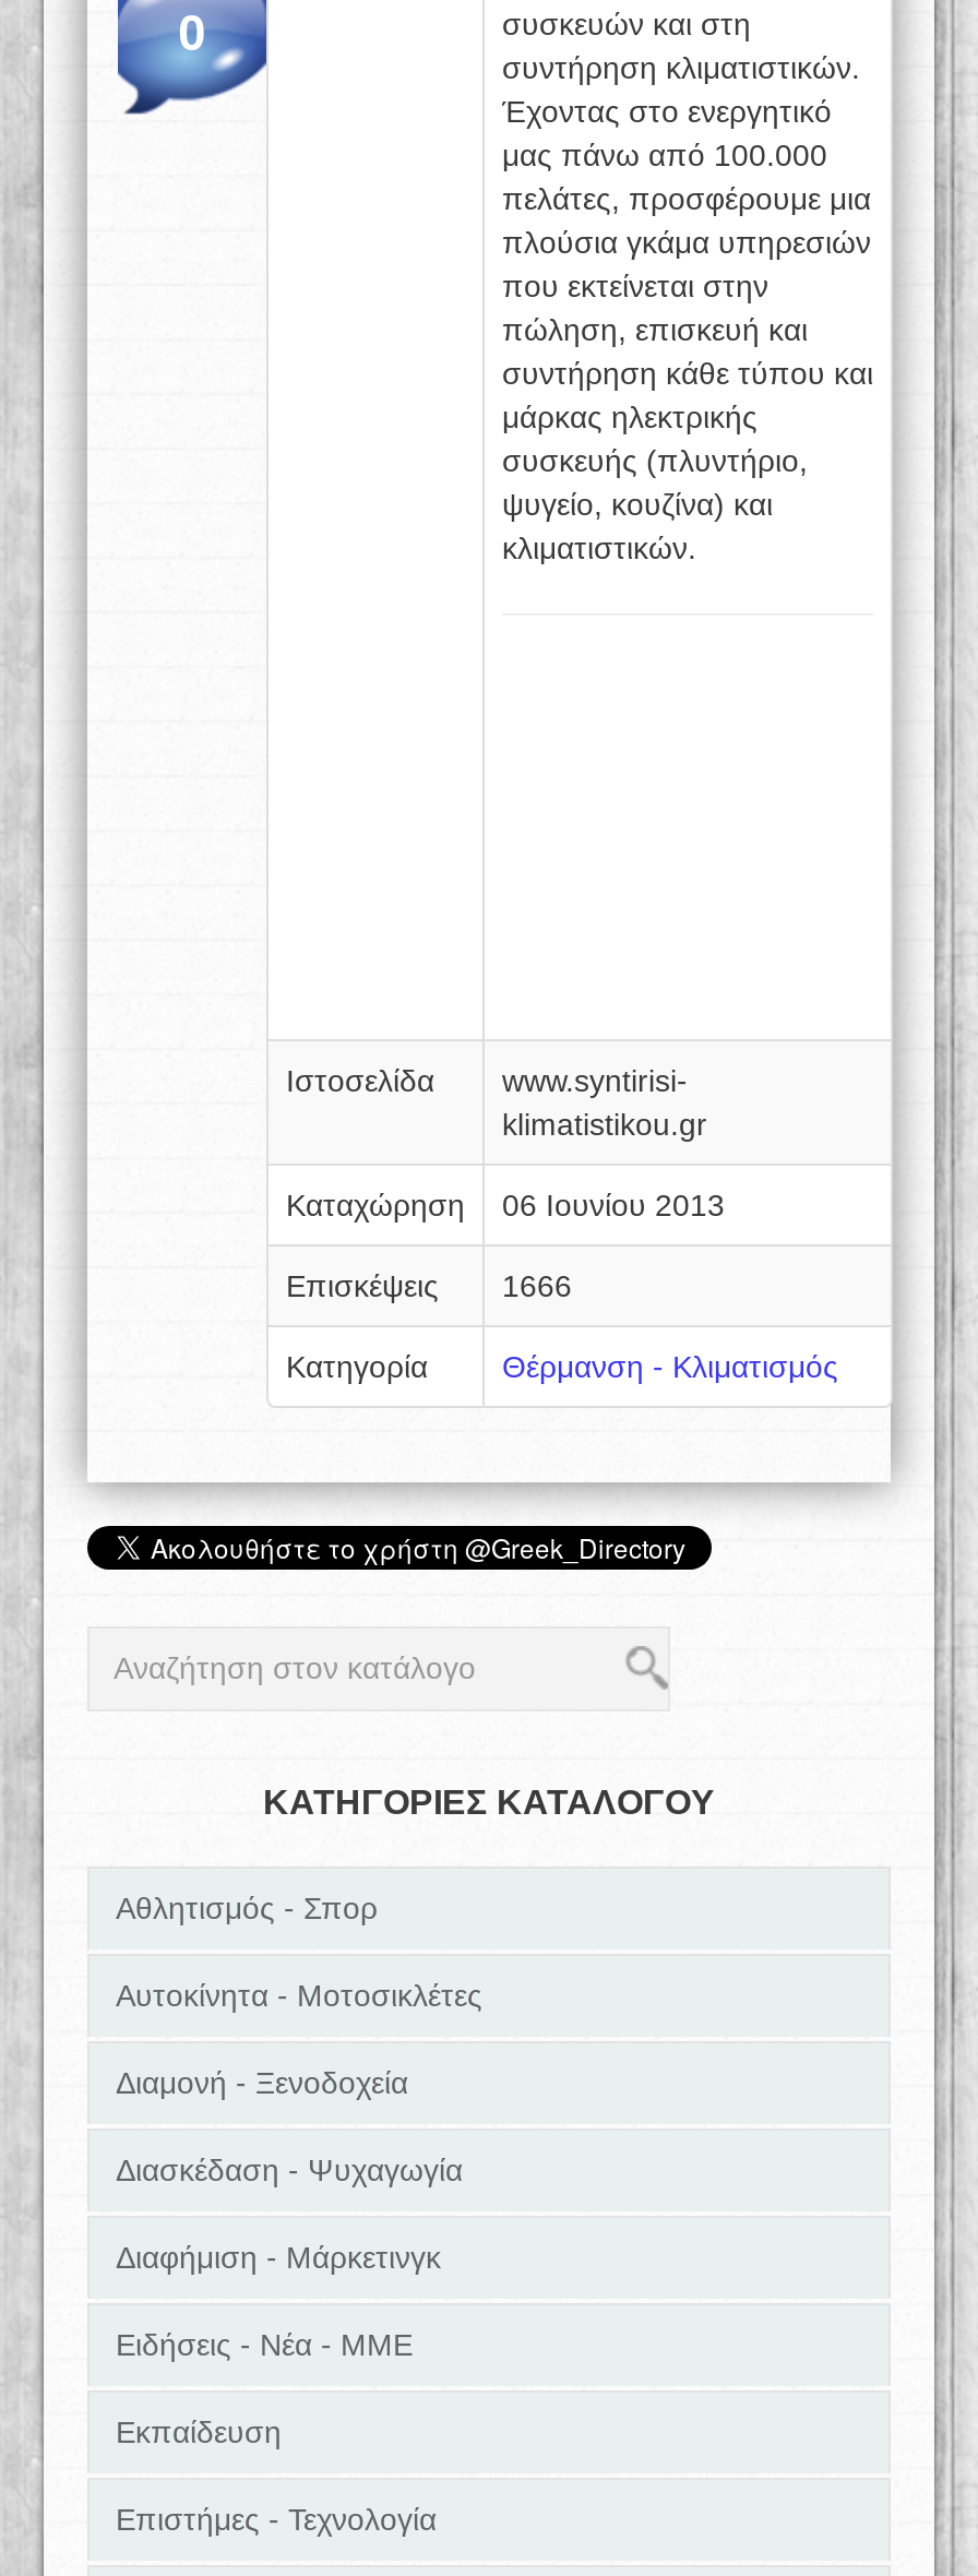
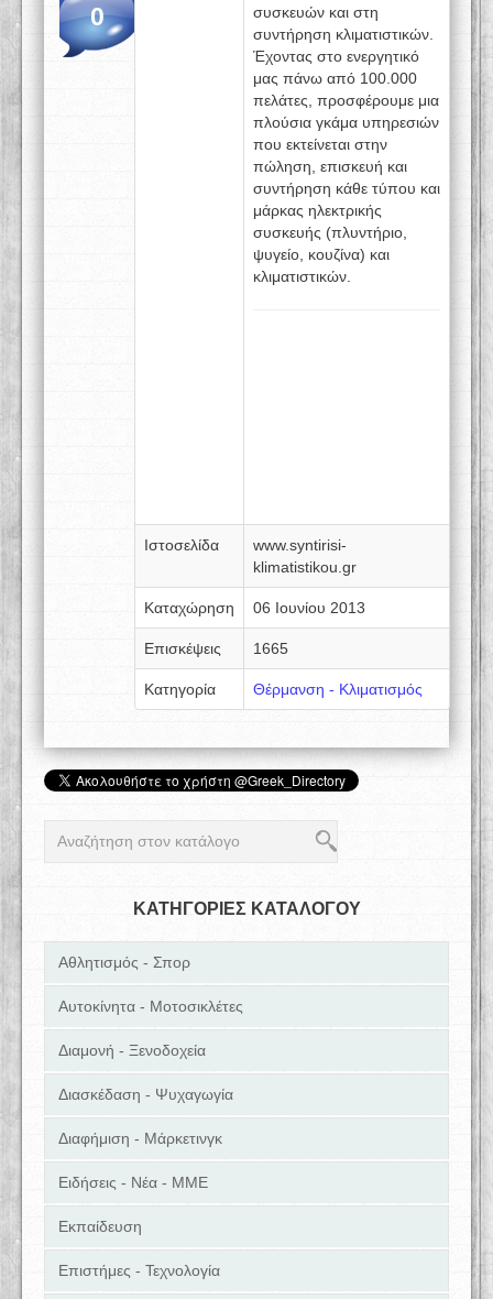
- Επισκέψεις 1666
+ Επισκέψεις 1665
